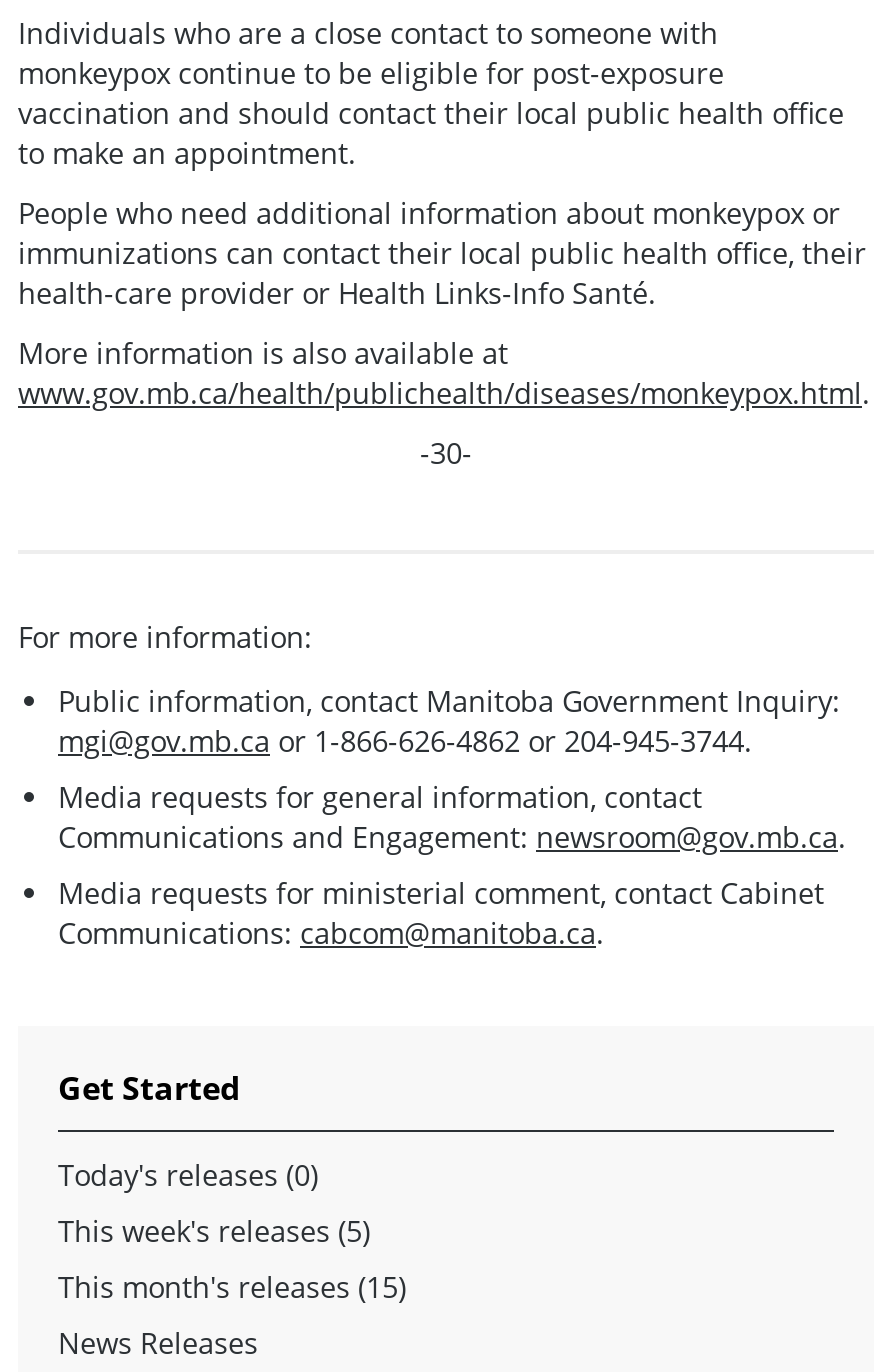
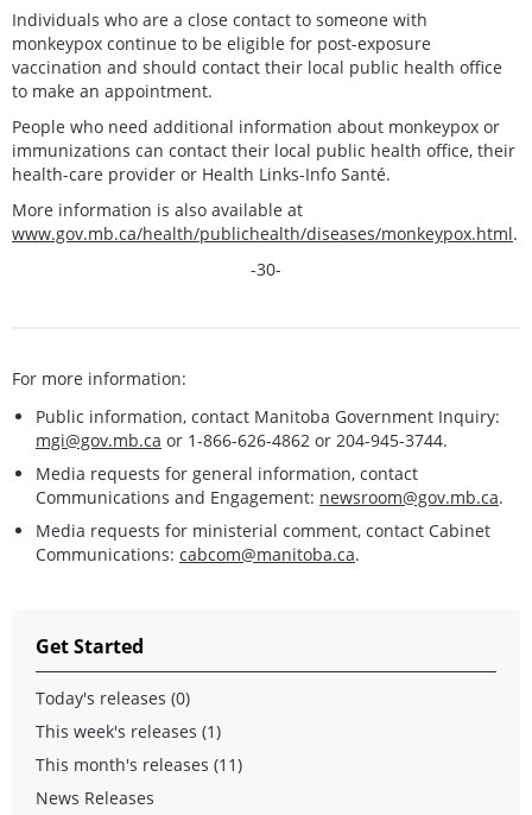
- This week's releases (5)
+ This week's releases (1)

- This month's releases (15)
+ This month's releases (11)
